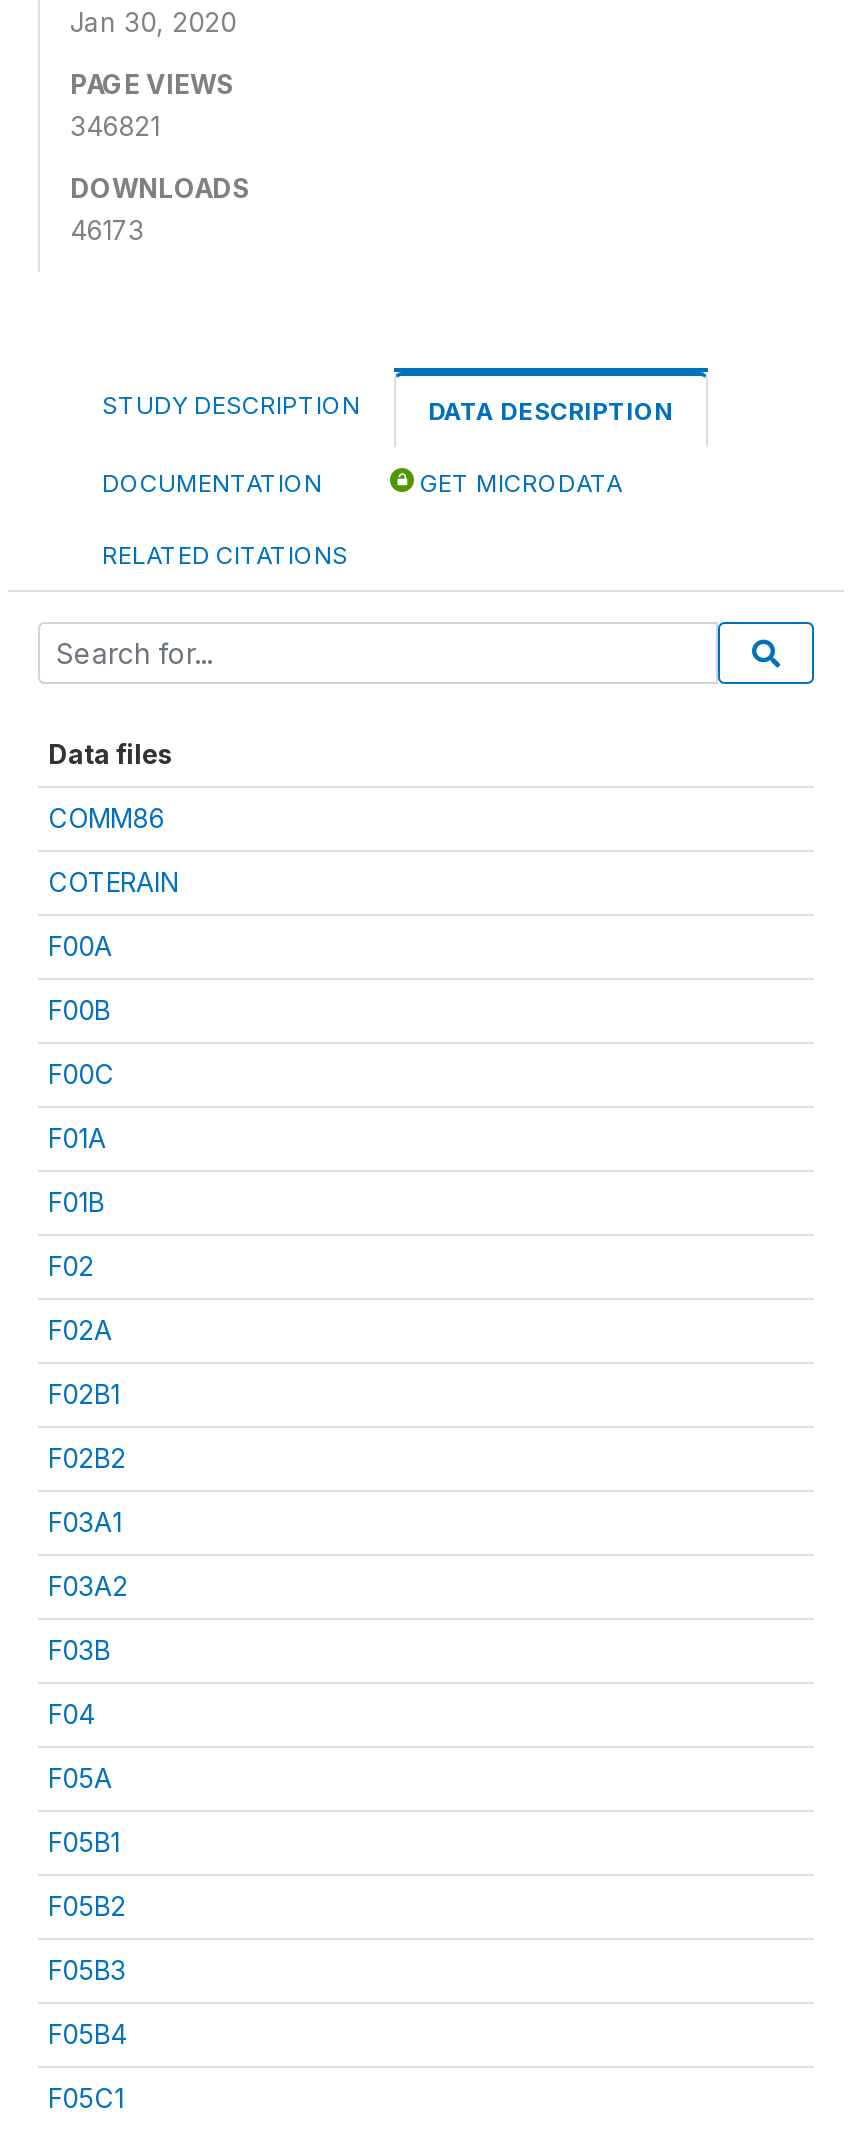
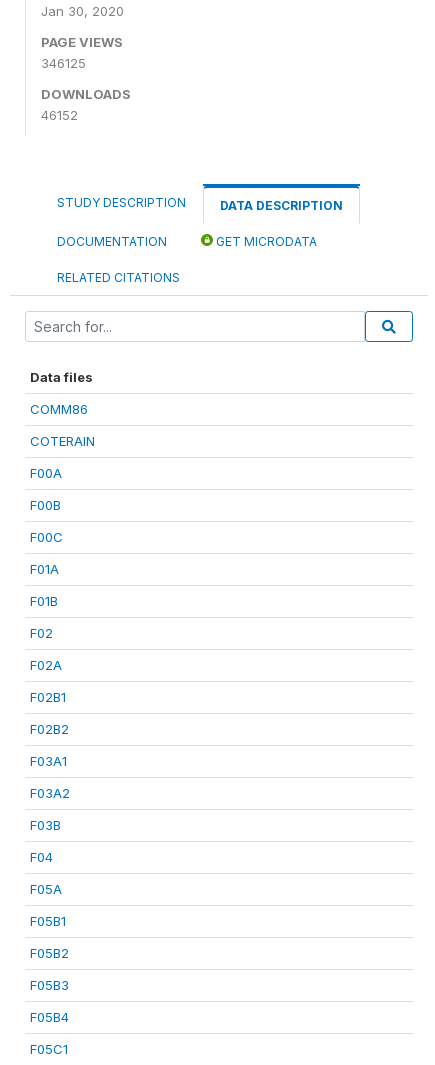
- 346821
+ 346125

- 46173
+ 46152
